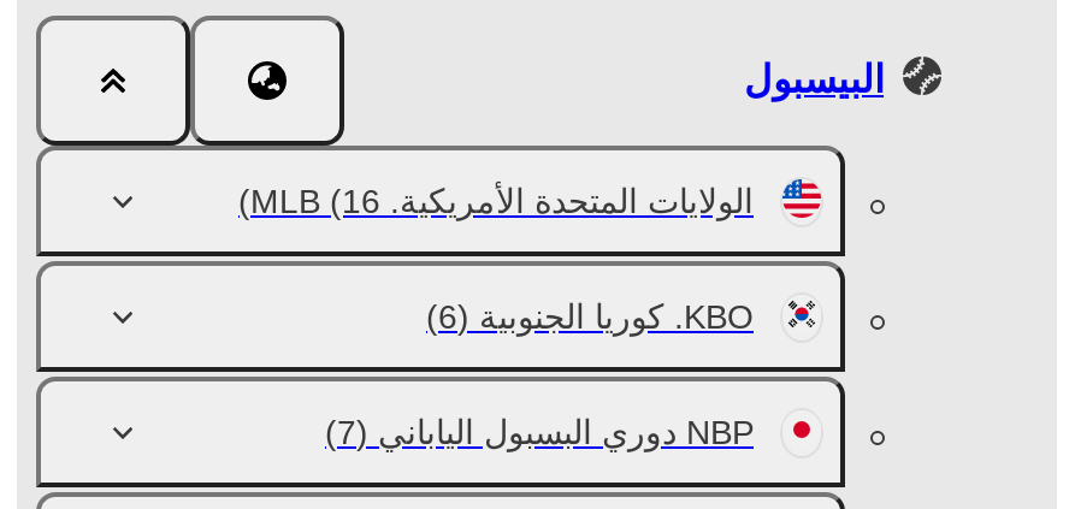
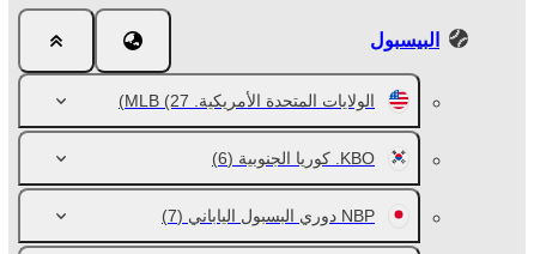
- الولايات المتحدة الأمريكية. MLB (16)
+ الولايات المتحدة الأمريكية. MLB (27)
